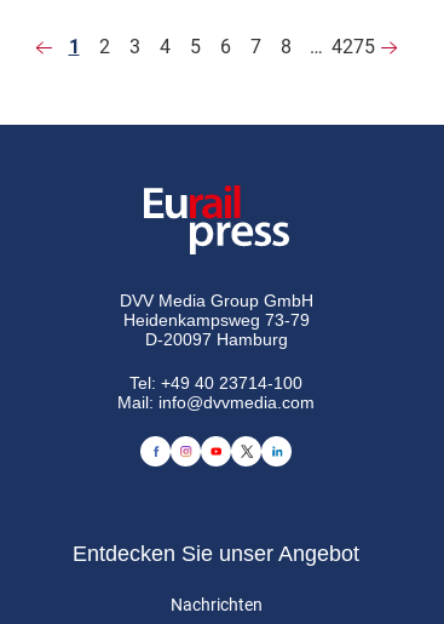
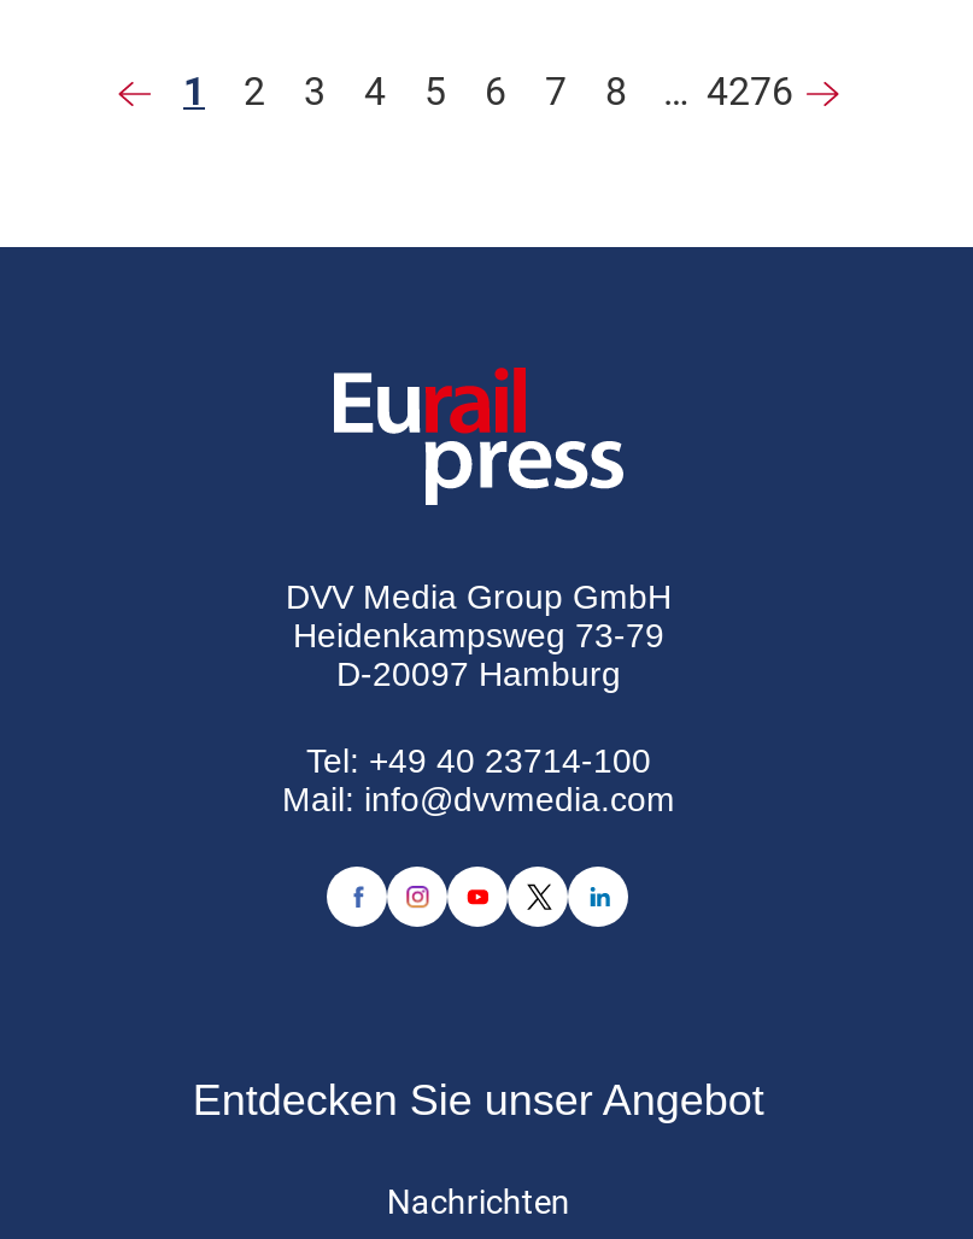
- 1 2 3 4 5 6 7 8 … 4275
+ 1 2 3 4 5 6 7 8 … 4276
